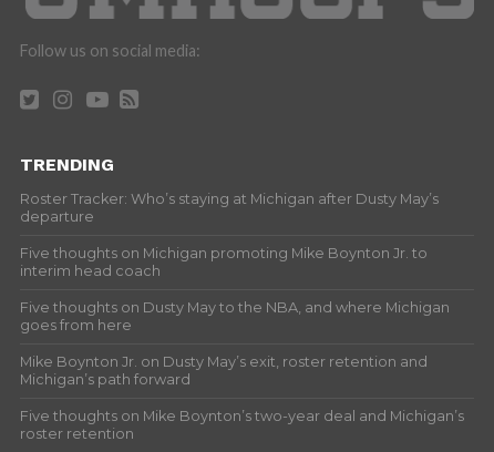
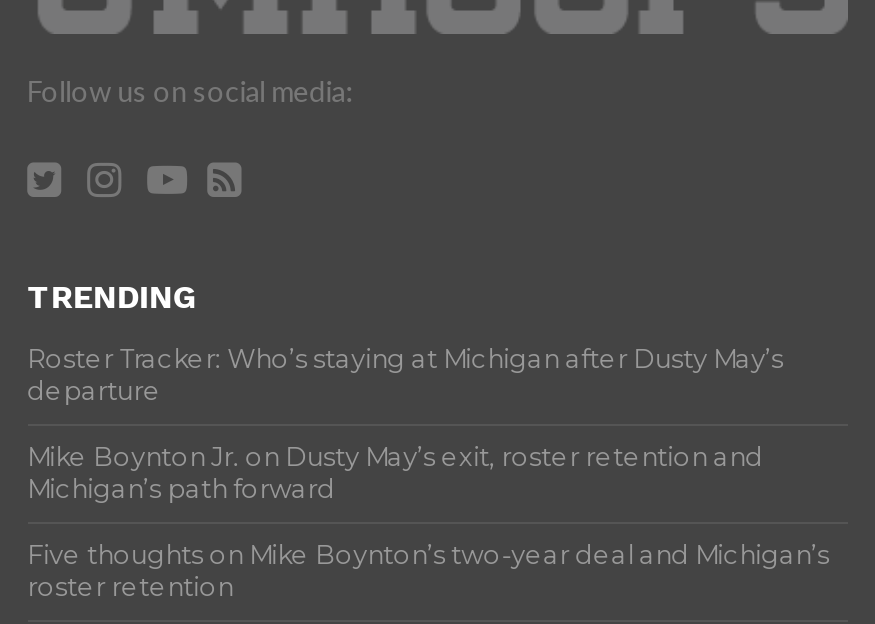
- Five thoughts on Michigan promoting Mike Boynton Jr. to
- interim head coach
- Five thoughts on Dusty May to the NBA, and where Michigan
- goes from here
